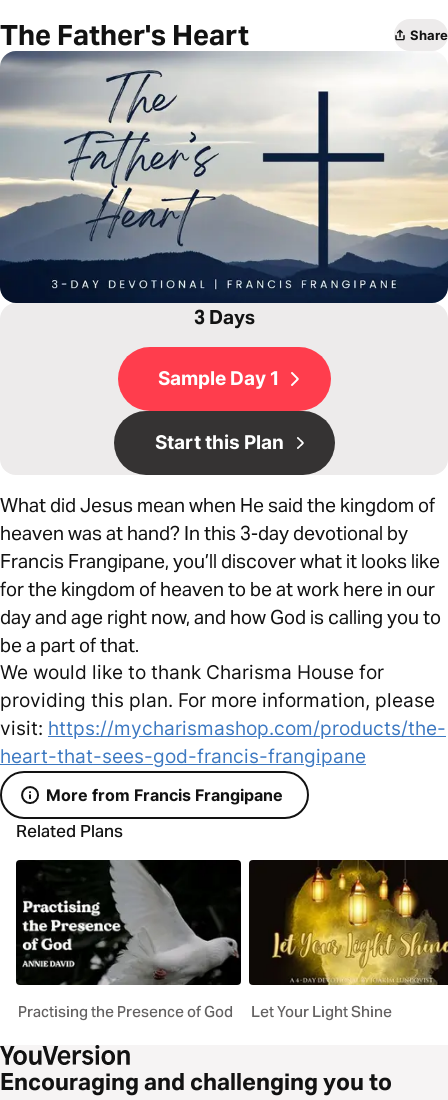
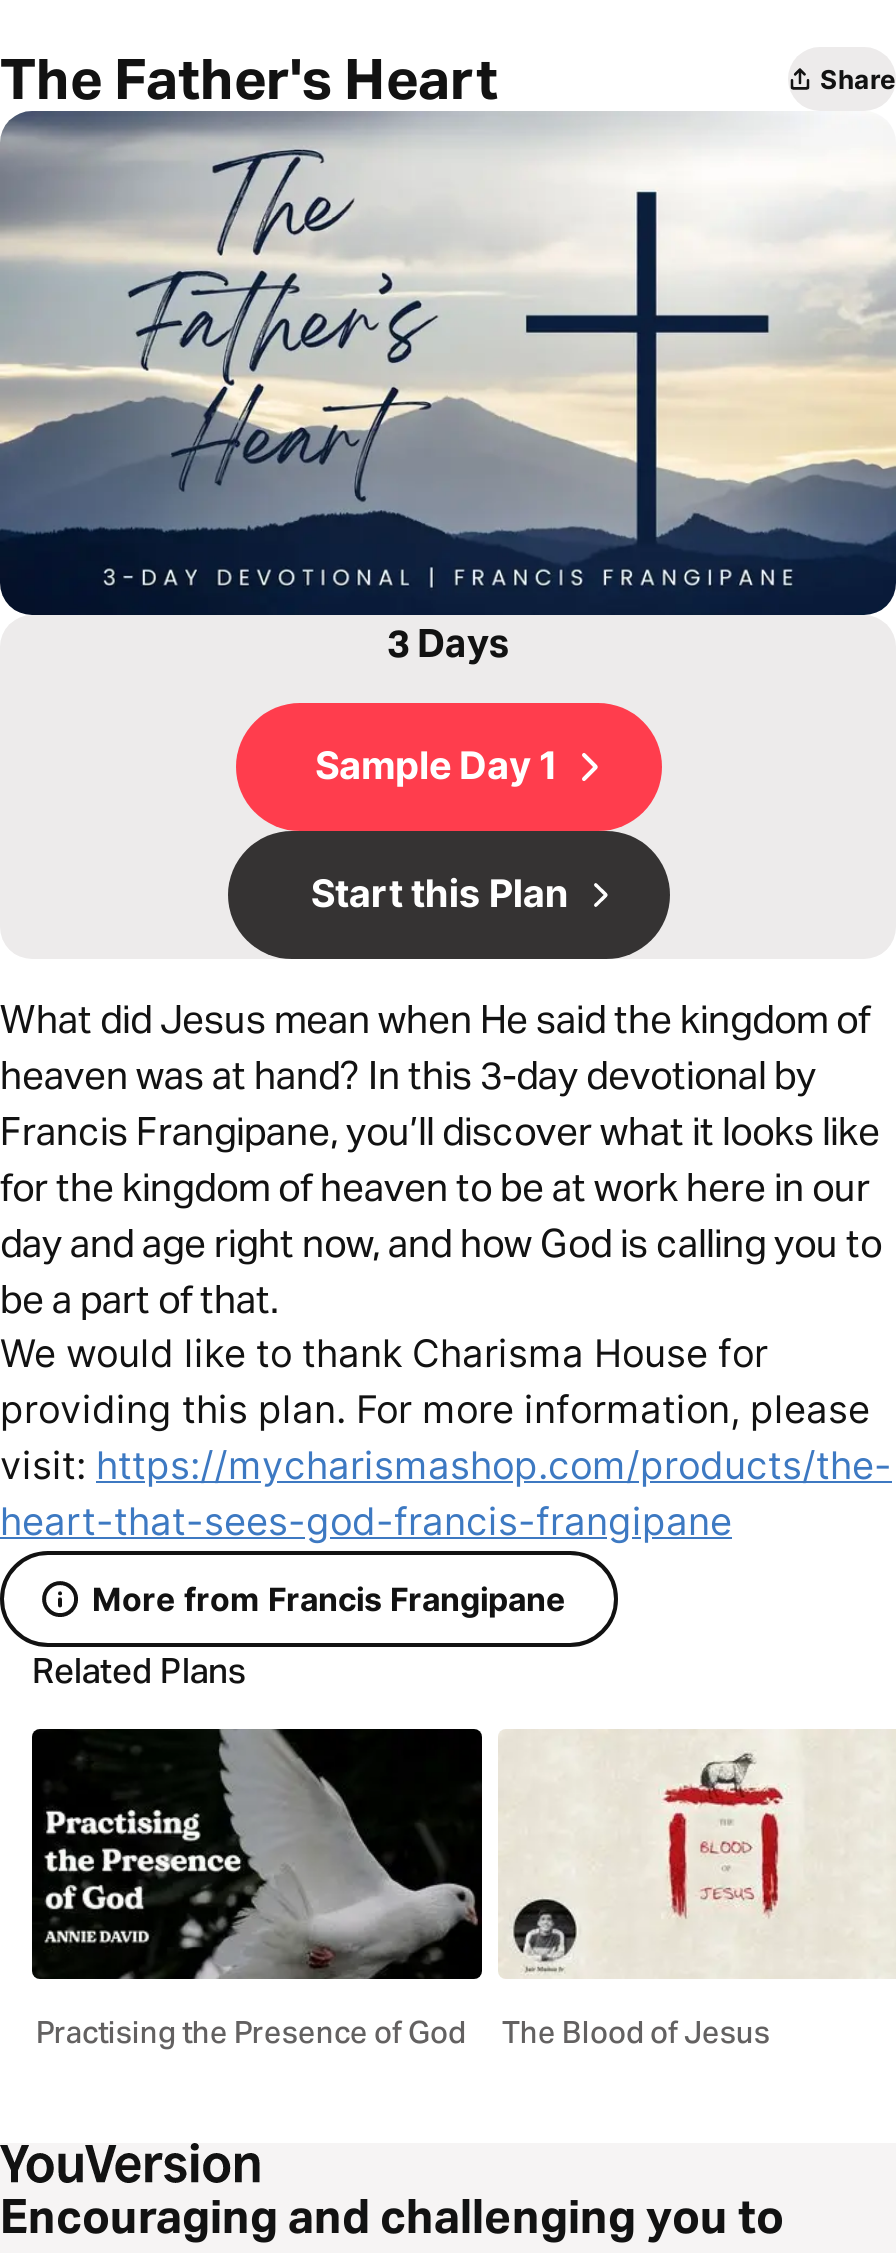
- [image]
- Let Your Light Shine
+ [image]
+ The Blood of Jesus
